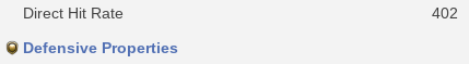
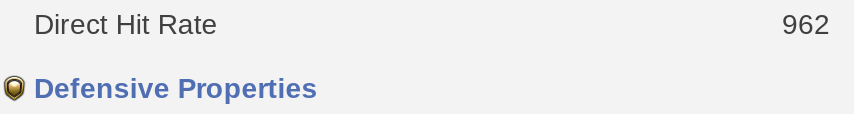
- 402
+ 962
